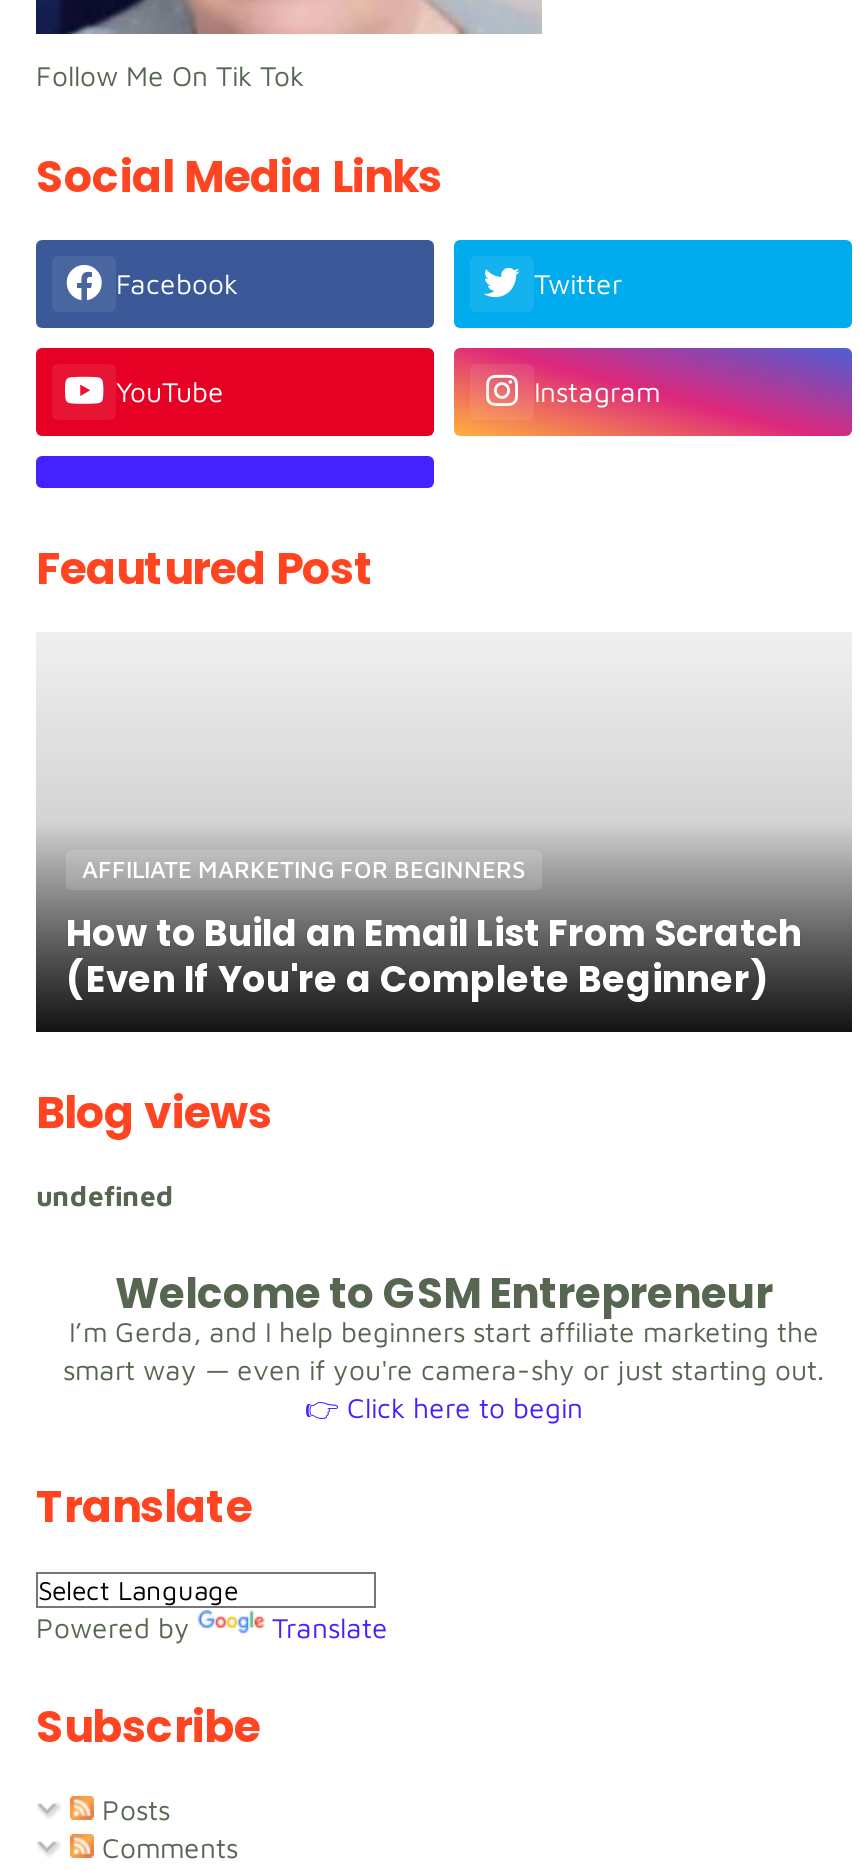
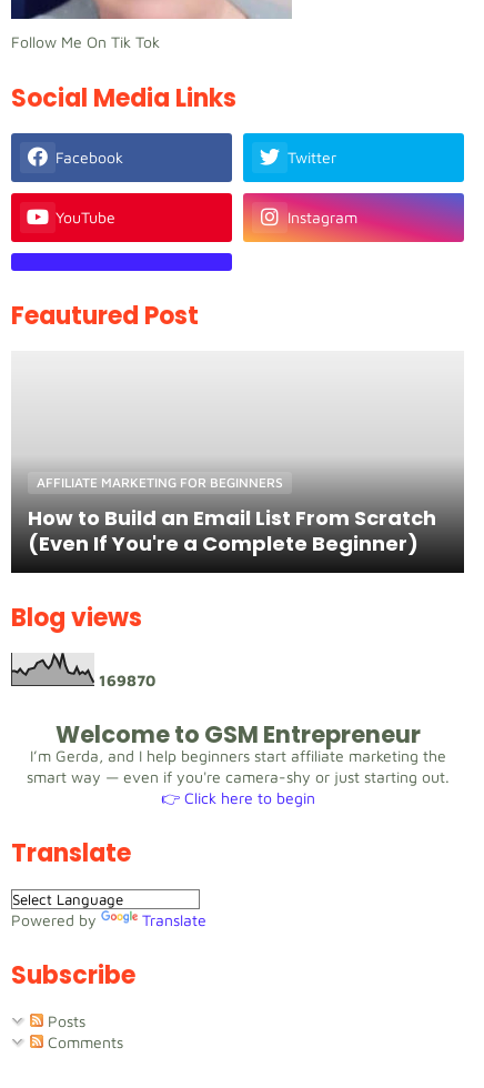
- undefned
+ 169870
